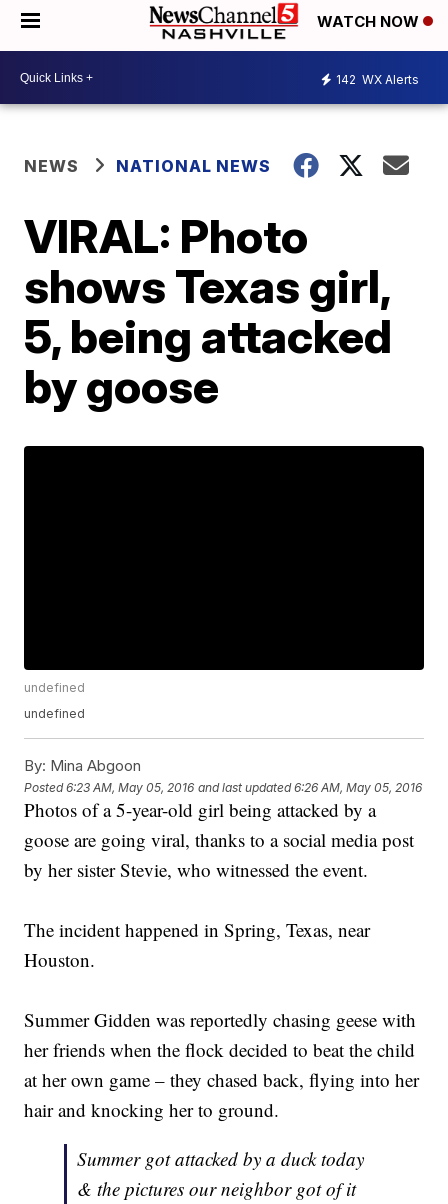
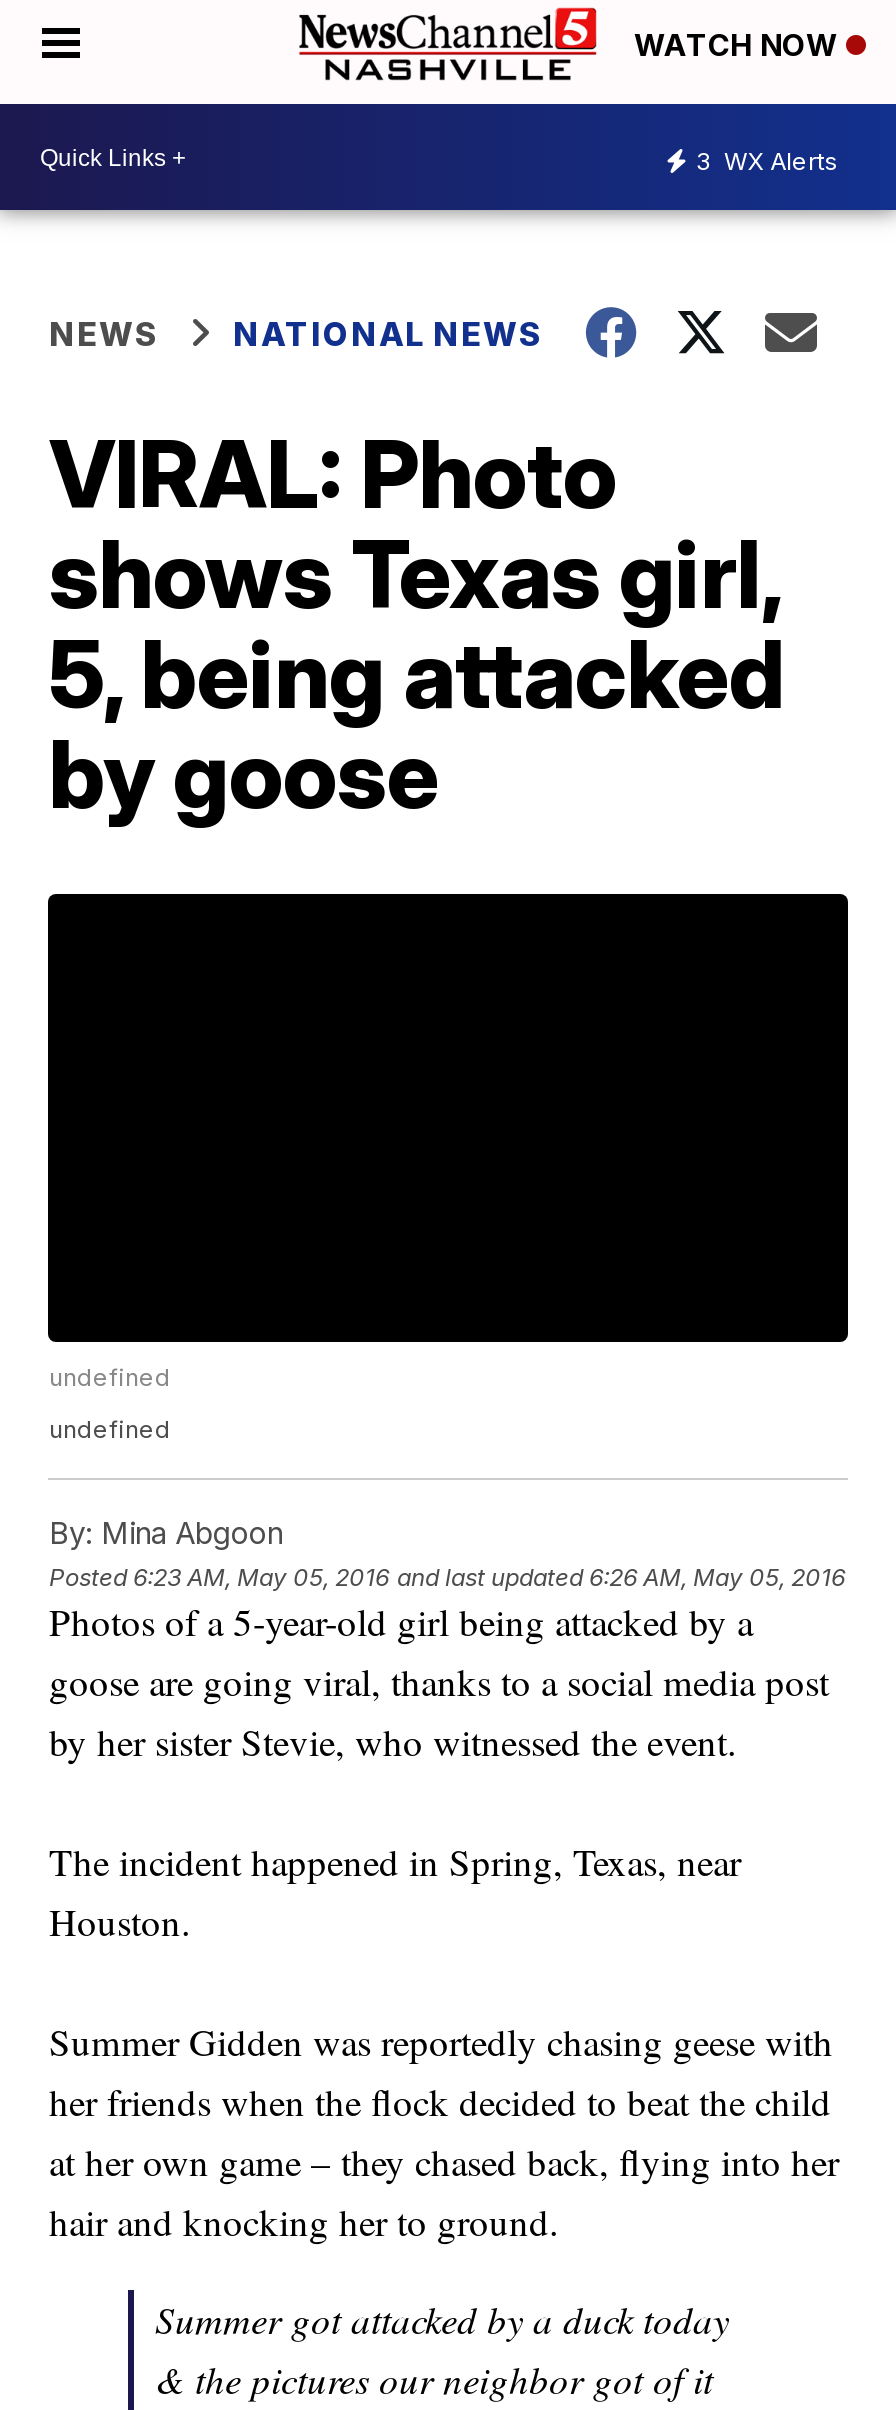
- 142 WX Alerts
+ 3 WX Alerts
